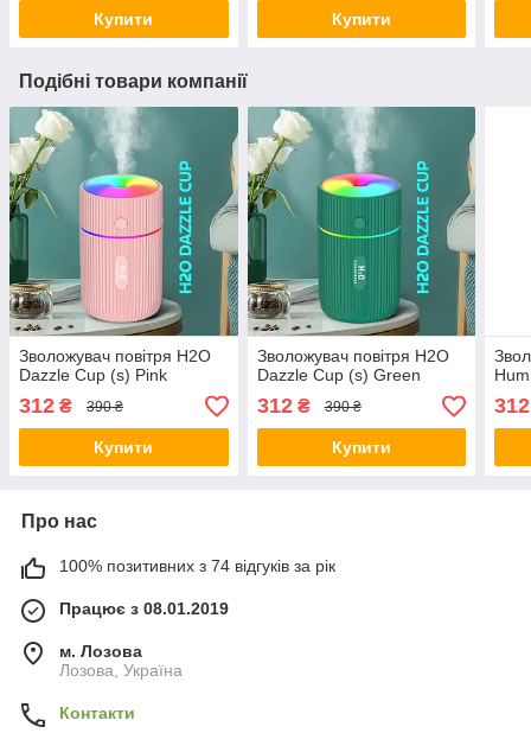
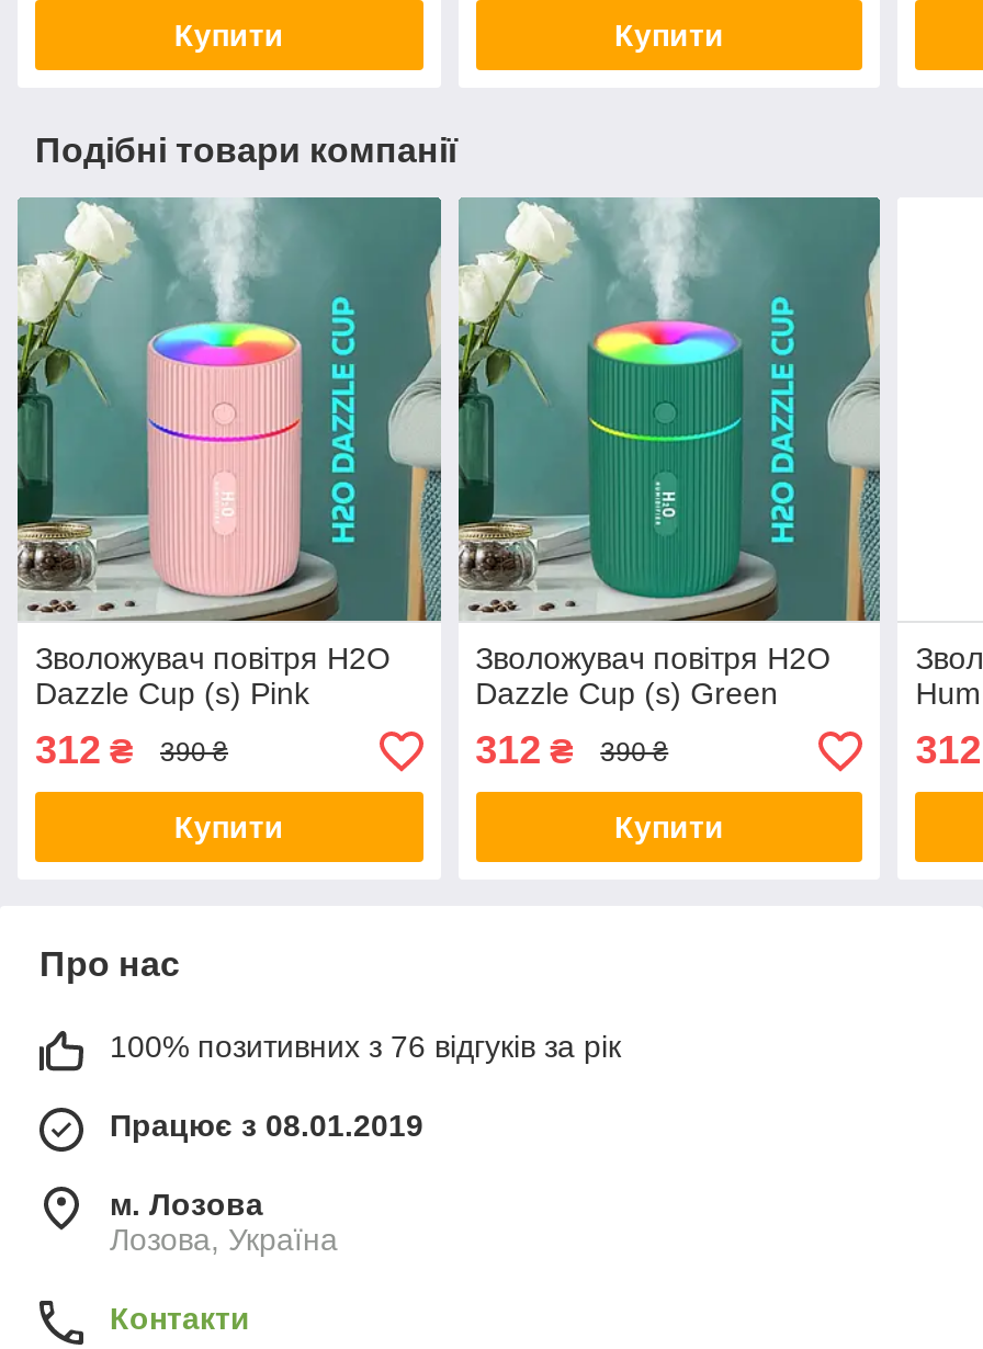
- 100% позитивних з 74 відгуків за рік
+ 100% позитивних з 76 відгуків за рік
